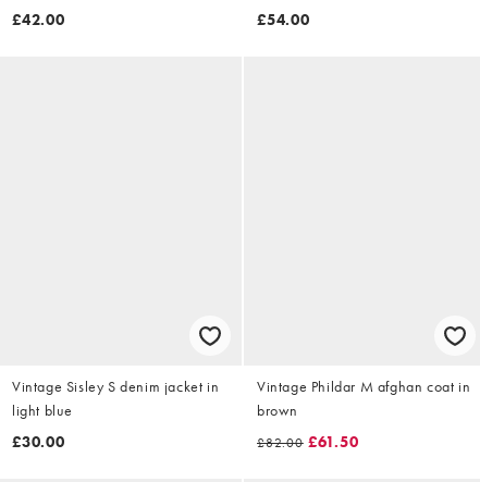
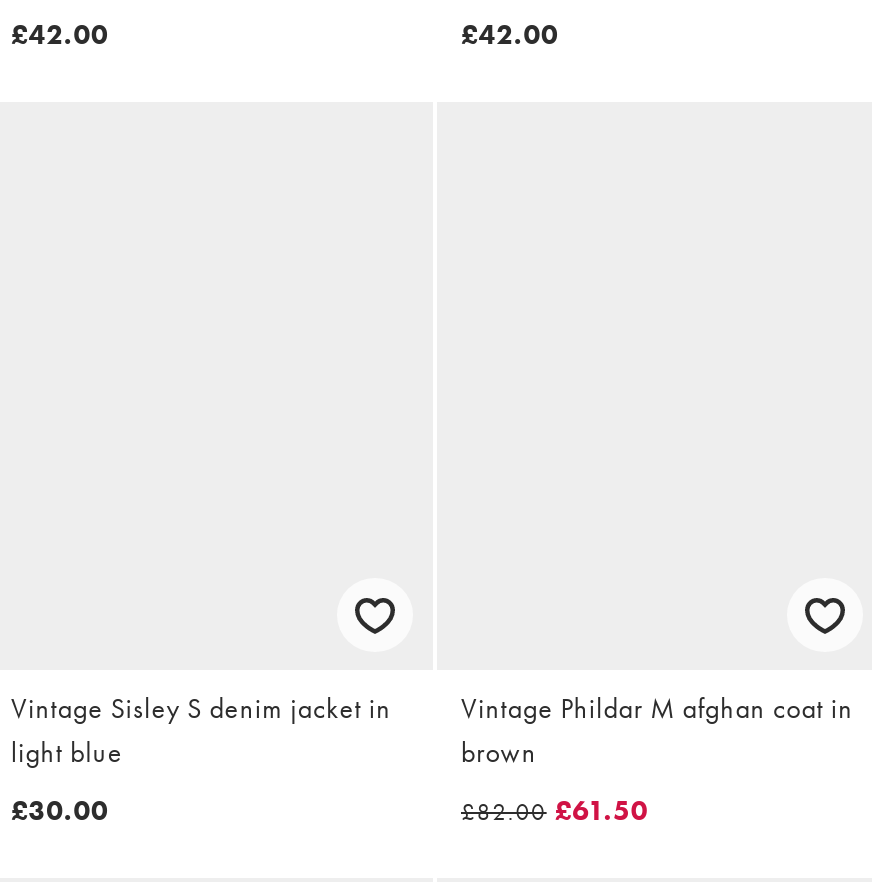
- £54.00
+ £42.00
